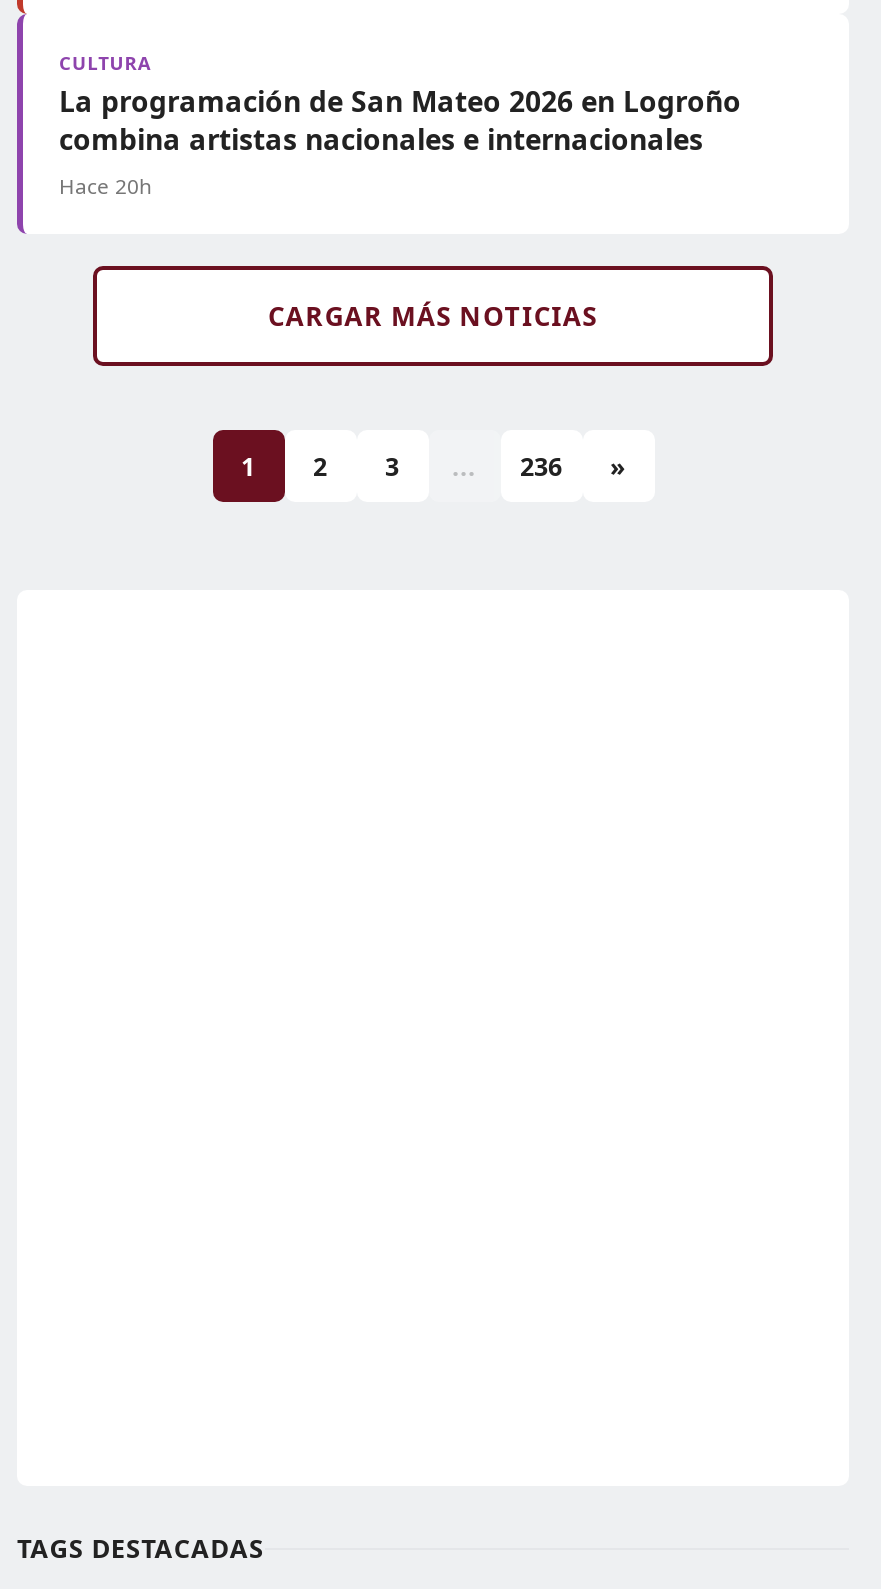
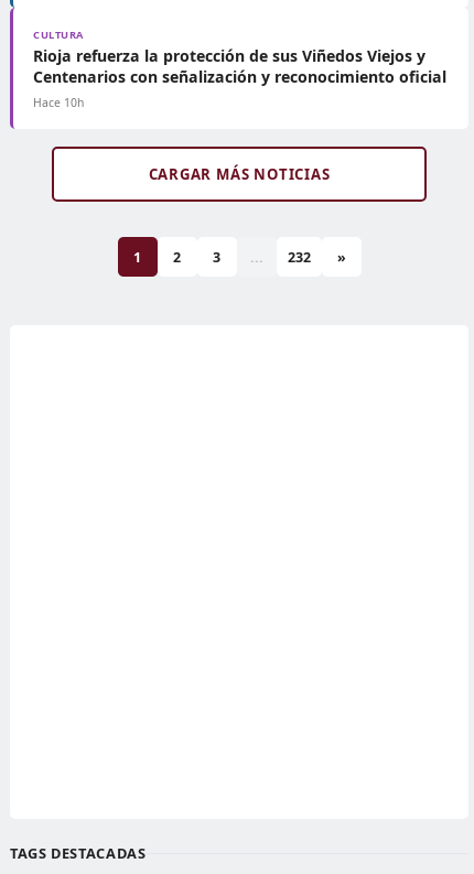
- La programación de San Mateo 2026 en Logroño
- combina artistas nacionales e internacionales
- Hace 20h
+ Rioja refuerza la protección de sus Viñedos Viejos y
+ Centenarios con señalización y reconocimiento oficial
+ Hace 10h

- 236
+ 232
